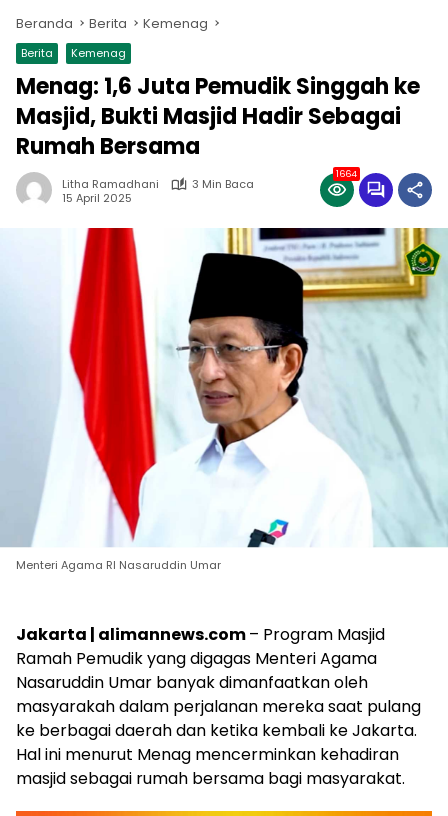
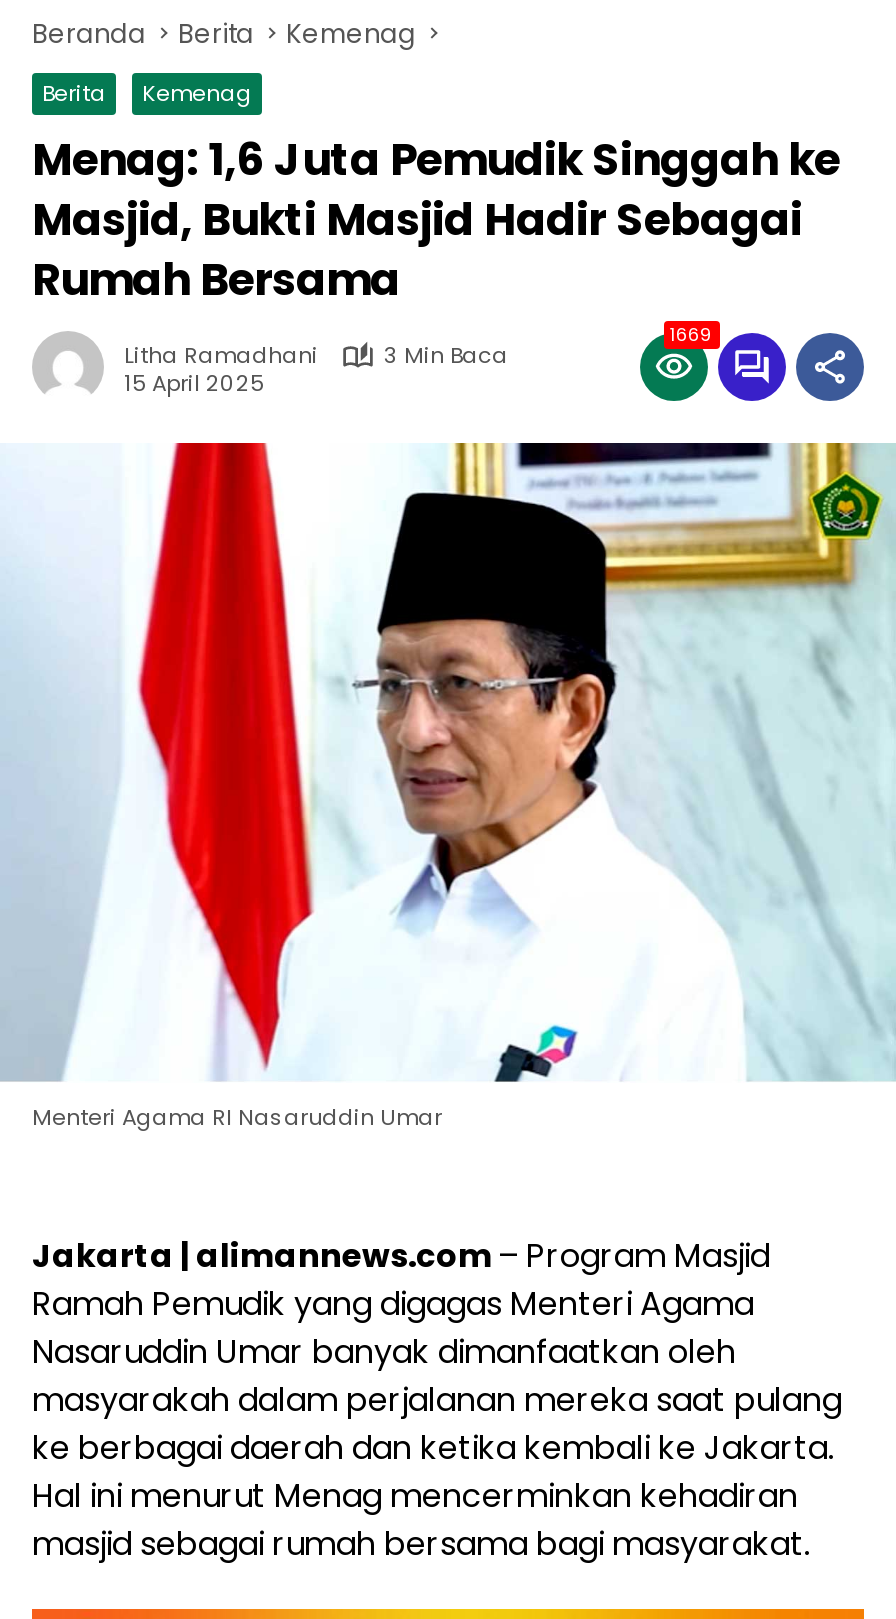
- 1664
+ 1669
